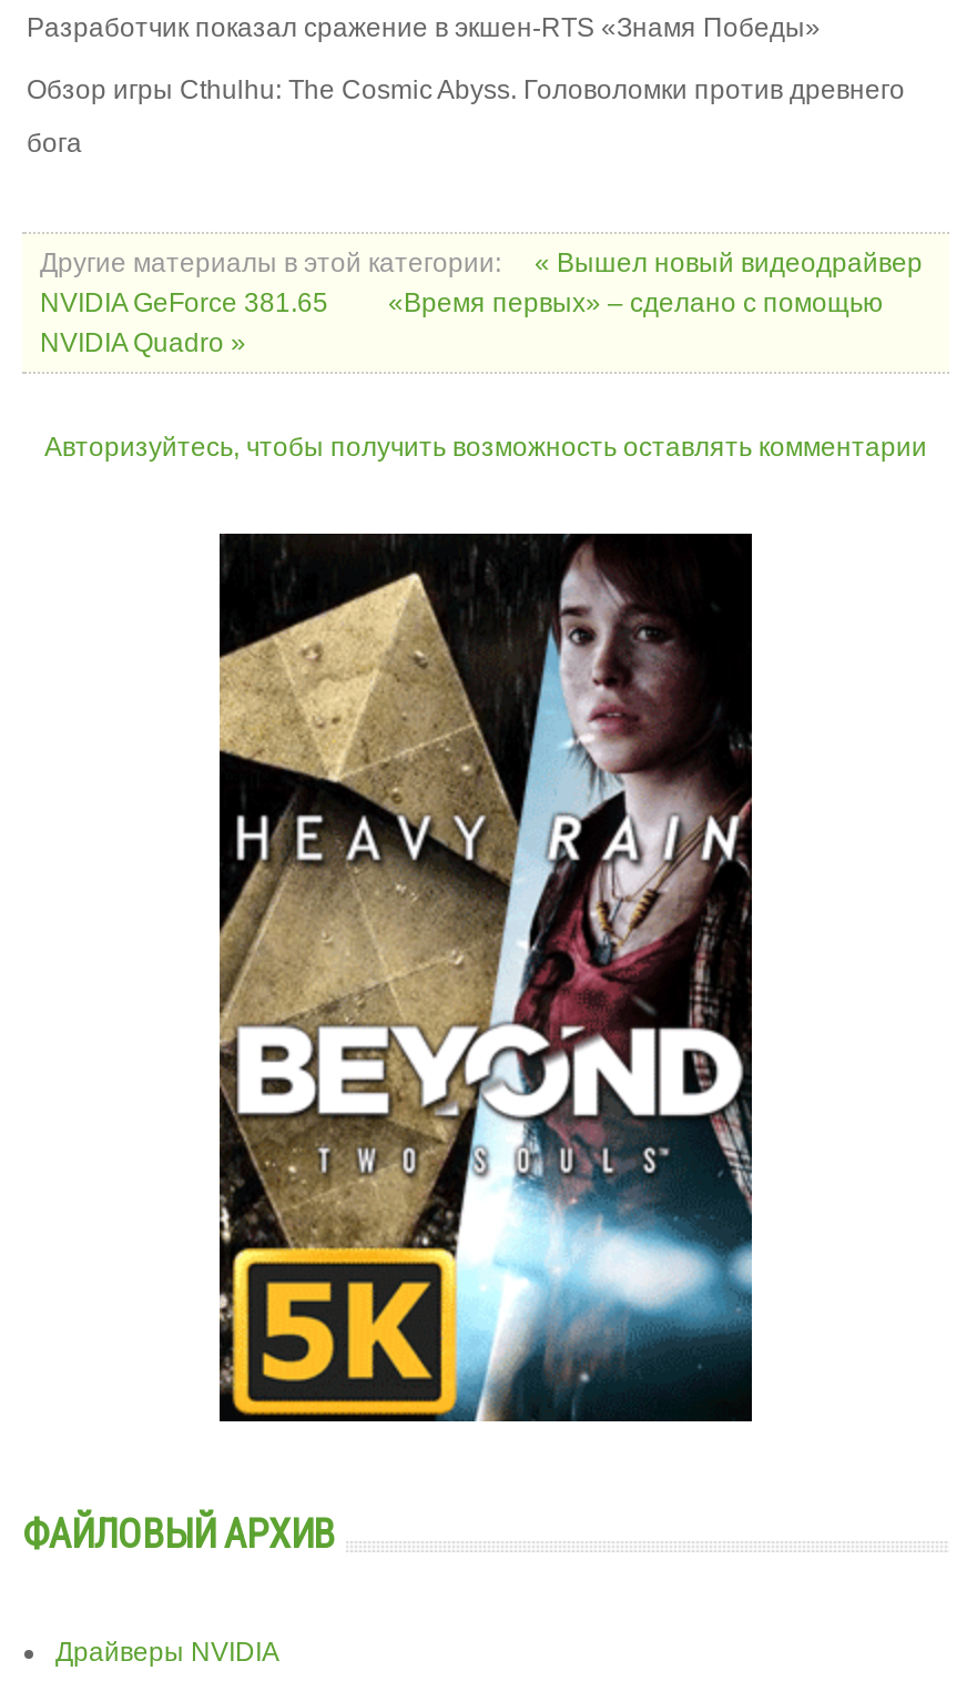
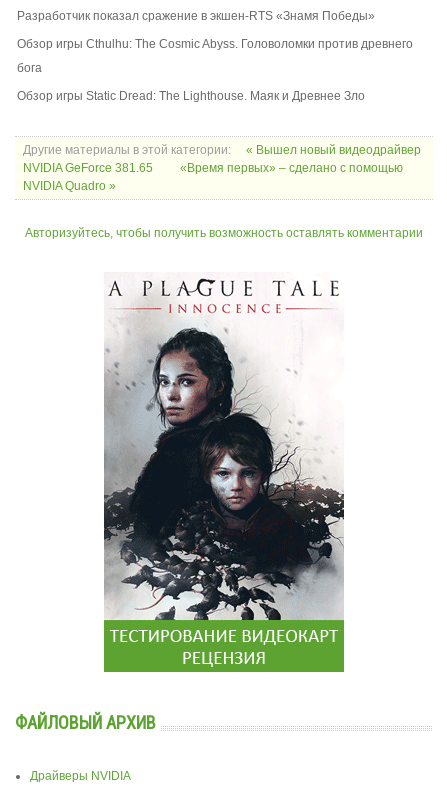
+ Обзор игры Static Dread: The Lighthouse. Маяк и Древнее Зло

- [image]
+ [image]
